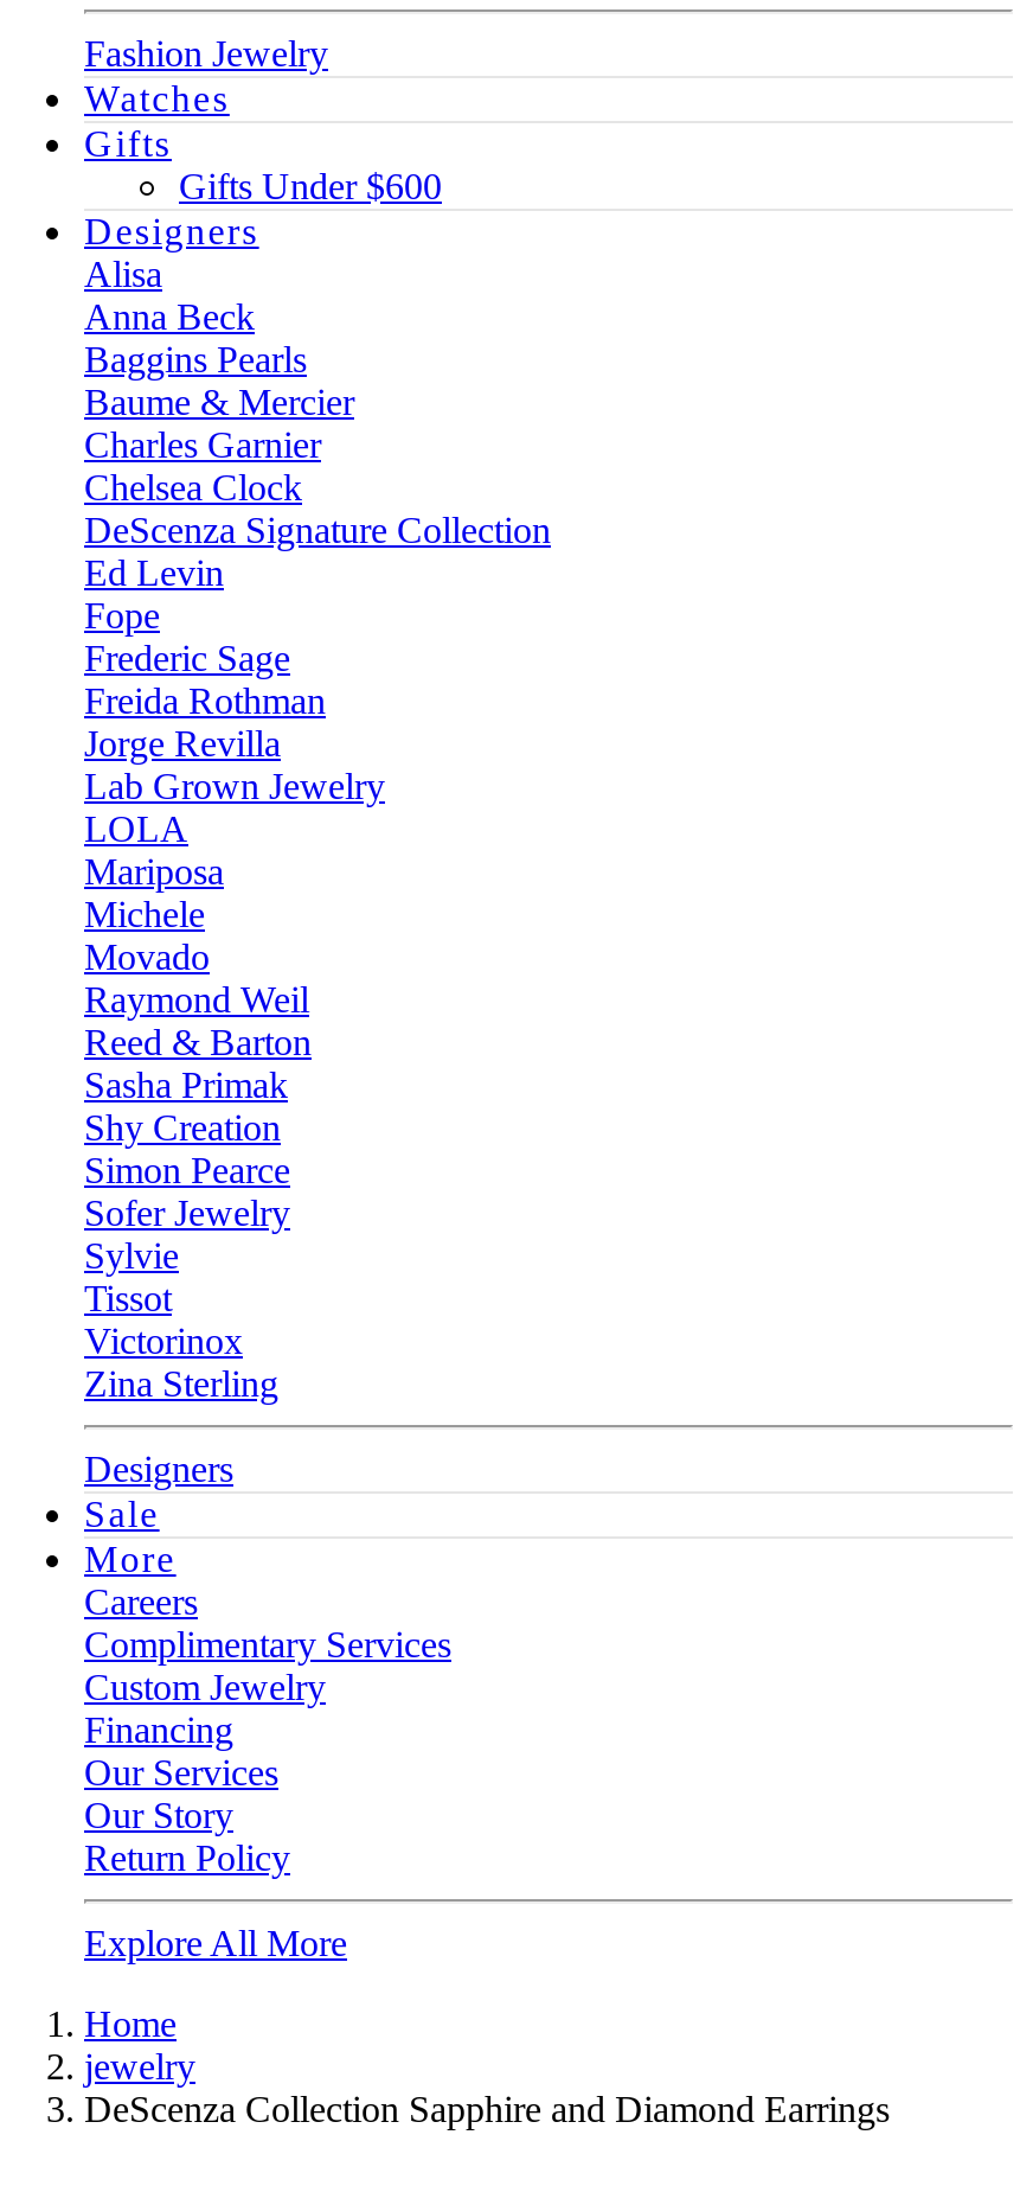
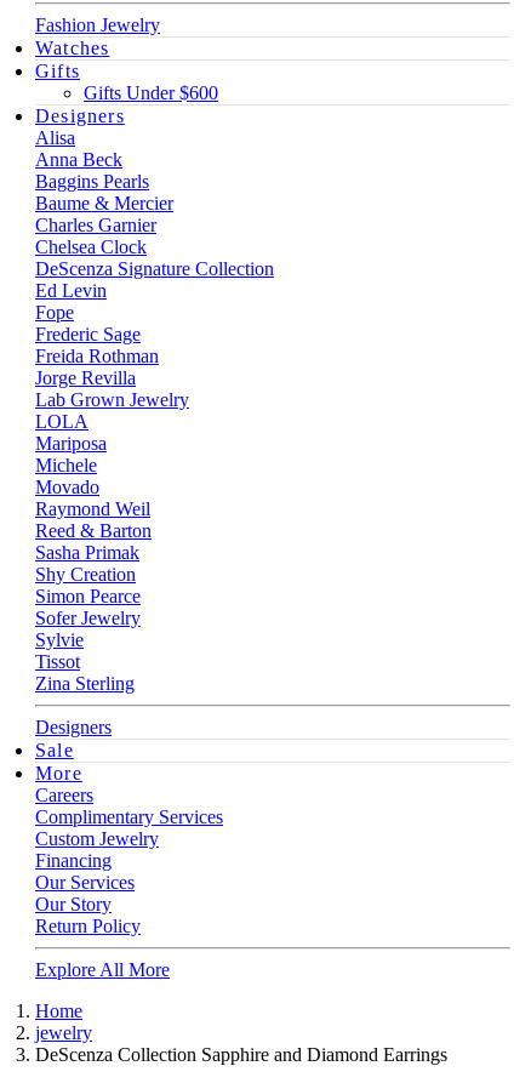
- Victorinox
